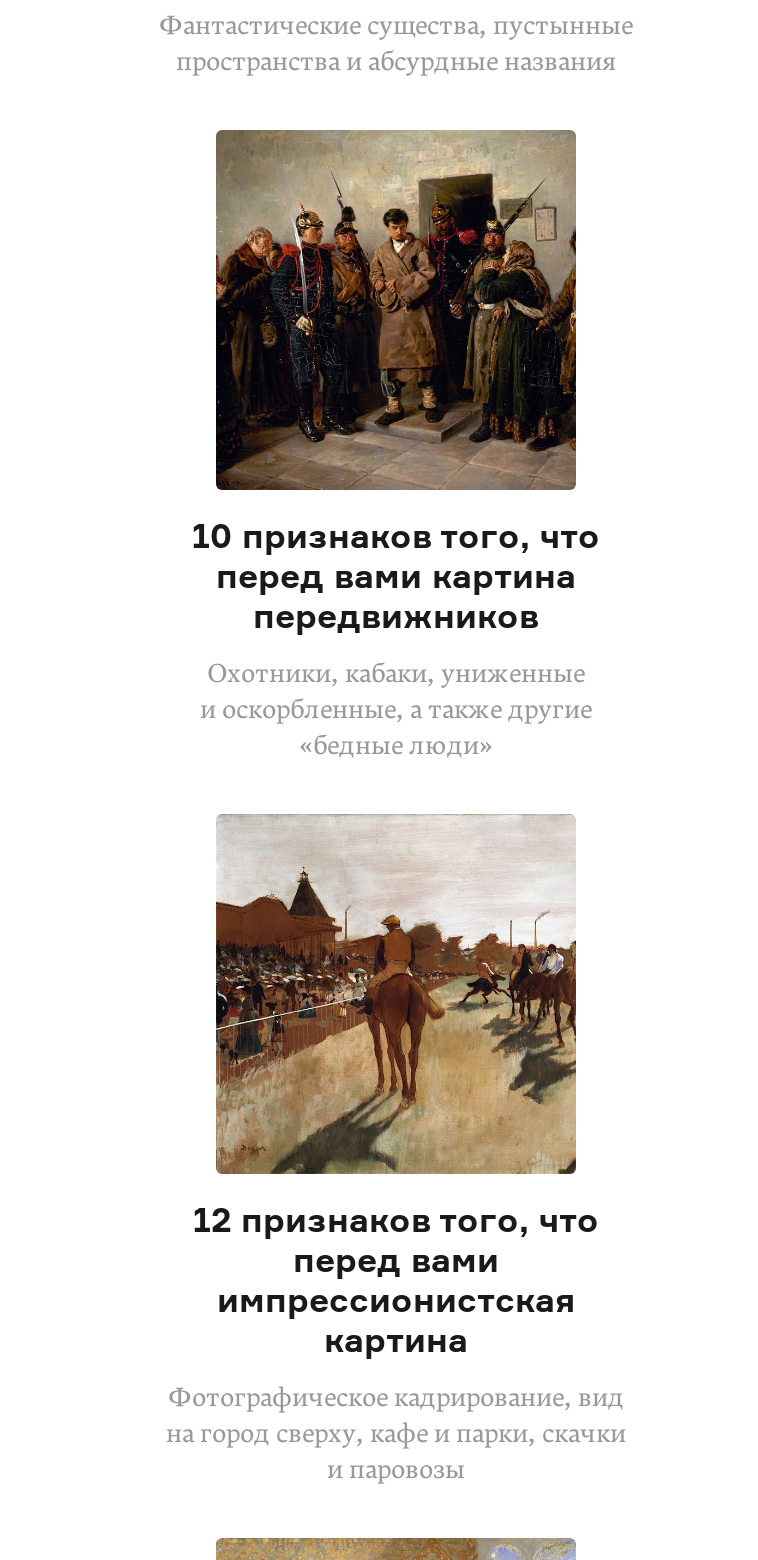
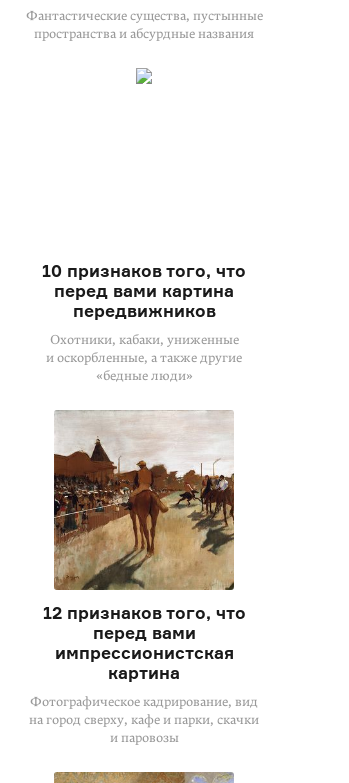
- [image]
